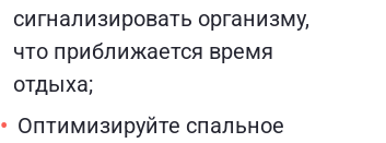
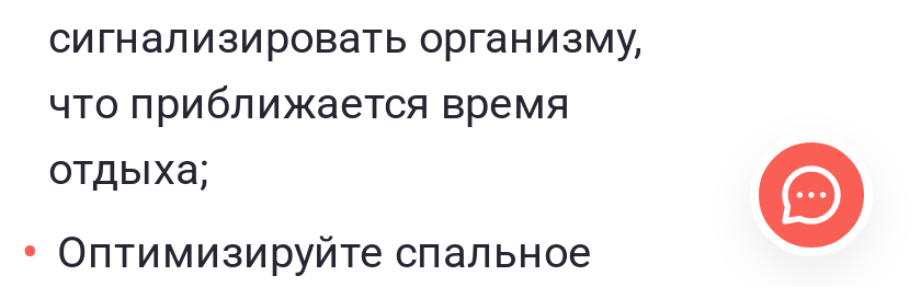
+ [image]
